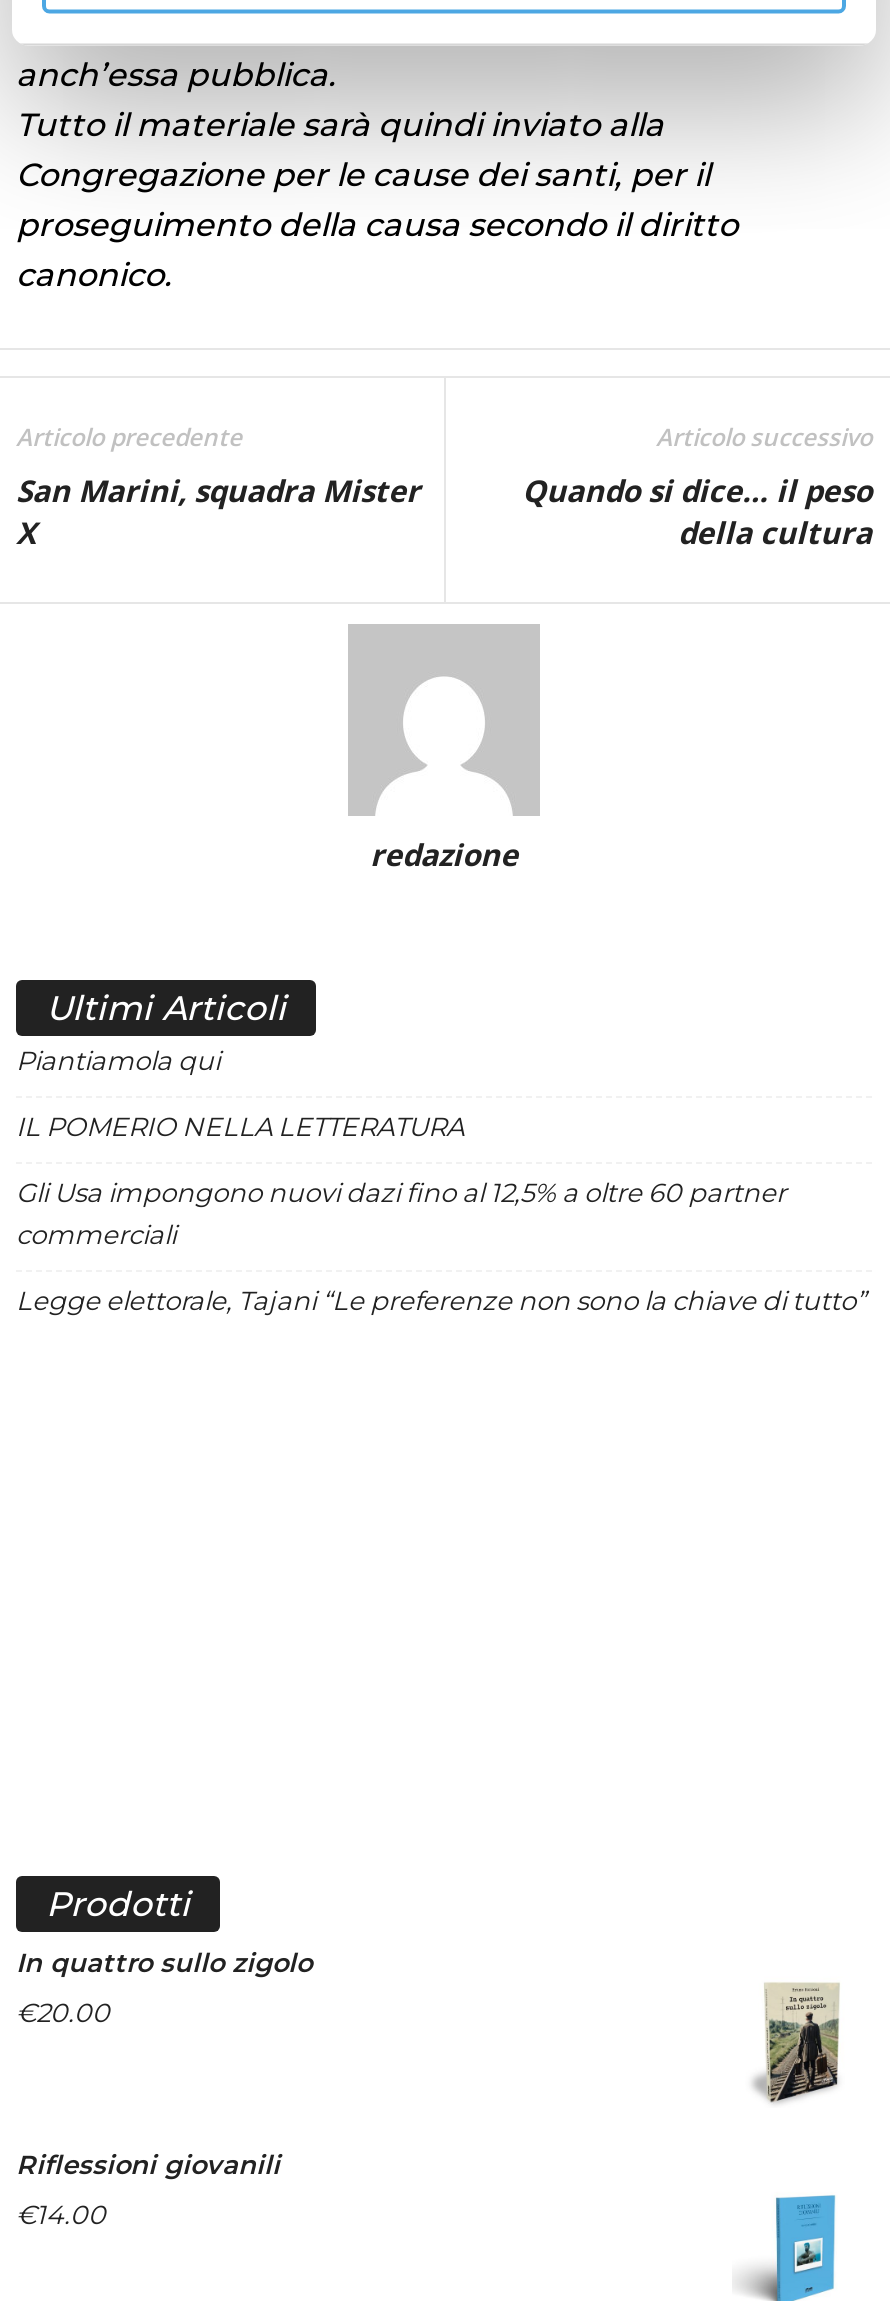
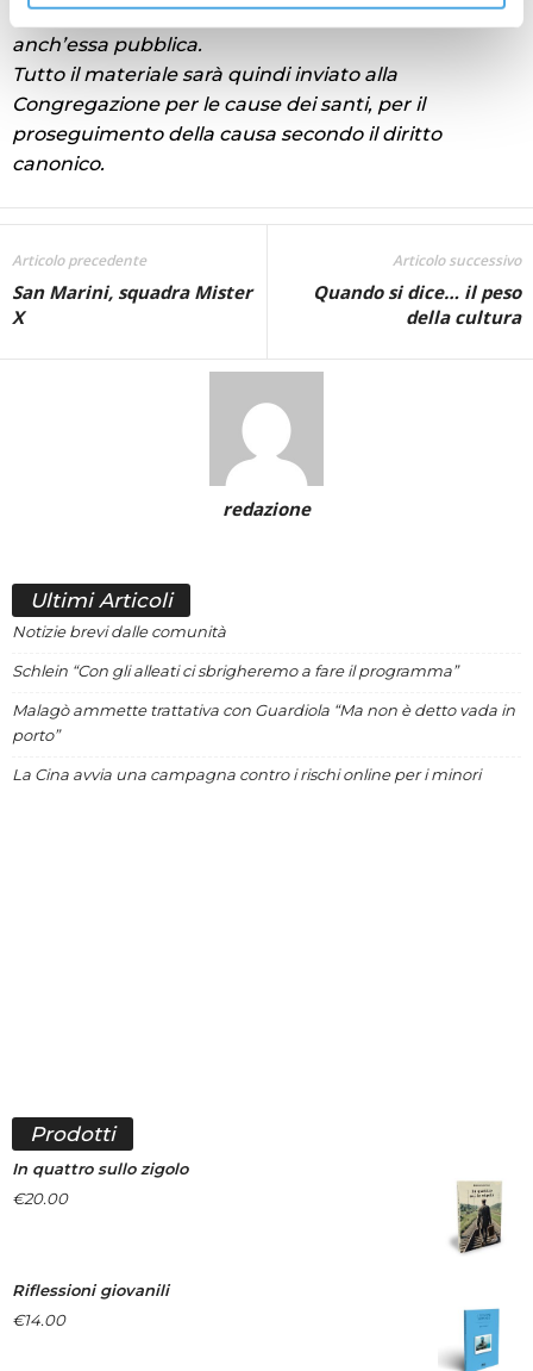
- Piantiamola qui
+ Notizie brevi dalle comunità

- IL POMERIO NELLA LETTERATURA
+ Schlein “Con gli alleati ci sbrigheremo a fare il programma”

- Gli Usa impongono nuovi dazi fino al 12,5% a oltre 60 partner
- commerciali
+ Malagò ammette trattativa con Guardiola “Ma non è detto vada in
+ porto”

- Legge elettorale, Tajani “Le preferenze non sono la chiave di tutto”
+ La Cina avvia una campagna contro i rischi online per i minori
